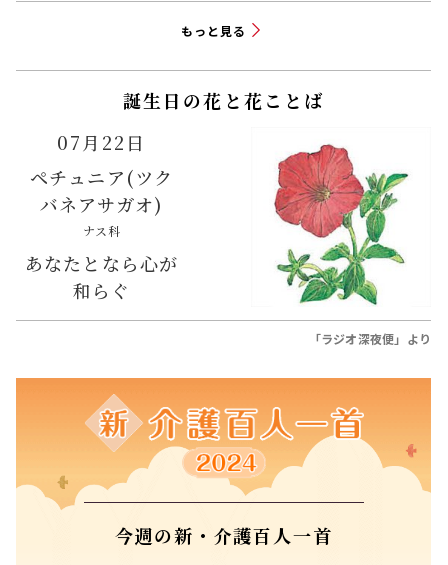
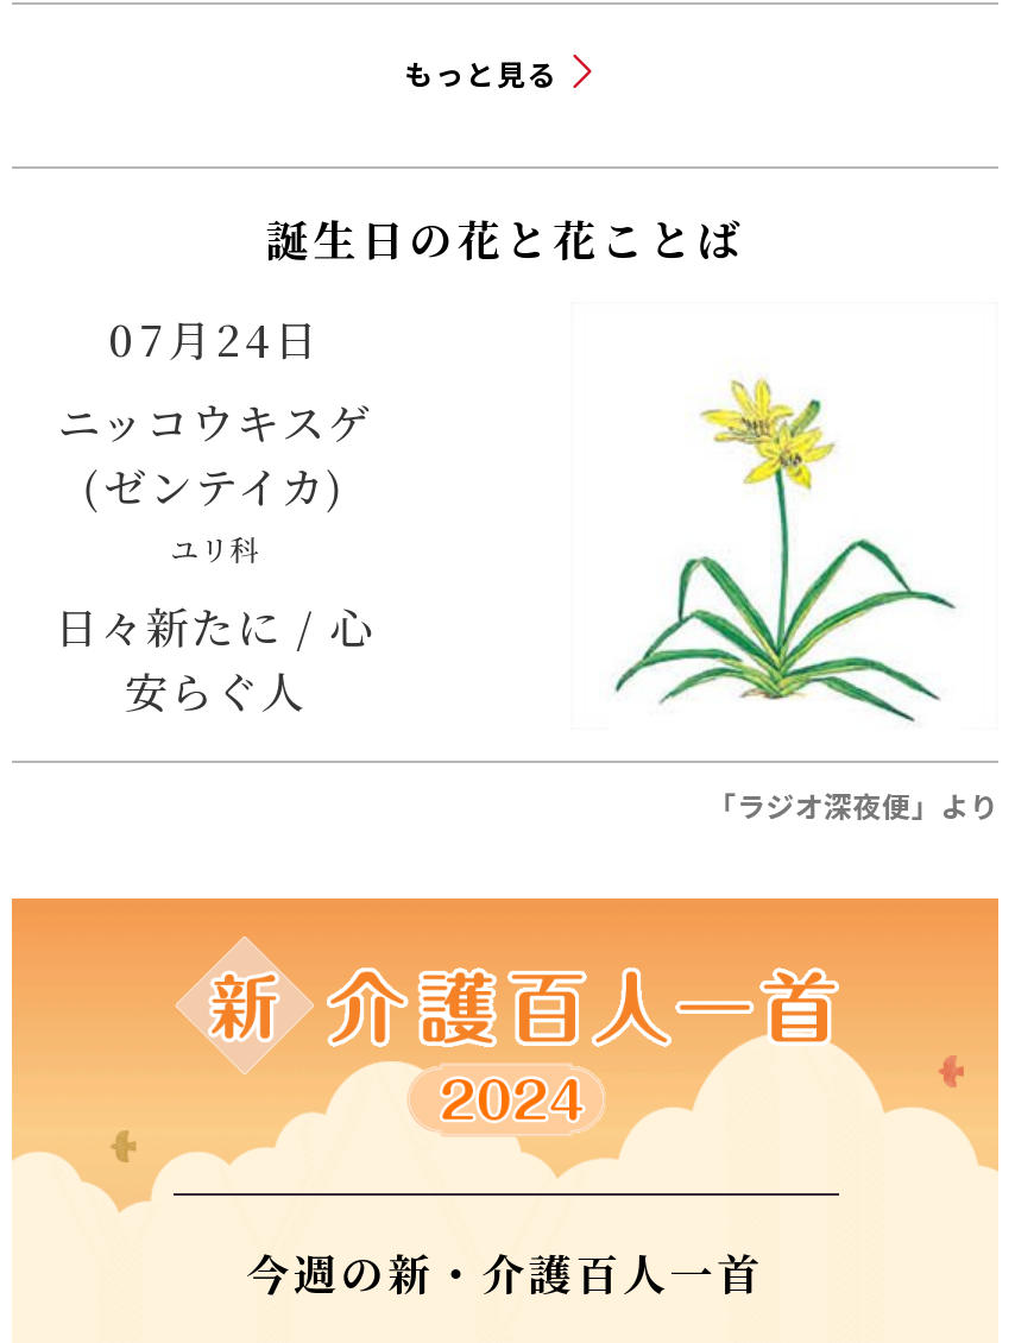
- 07月22日
- ペチュニア(ツク
- バネアサガオ)
- ナス科
- あなたとなら心が
- 和らぐ
+ 07月24日
+ ニッコウキスゲ
+ (ゼンテイカ)
+ ユリ科
+ 日々新たに / 心
+ 安らぐ人

- [image]
+ [image]
